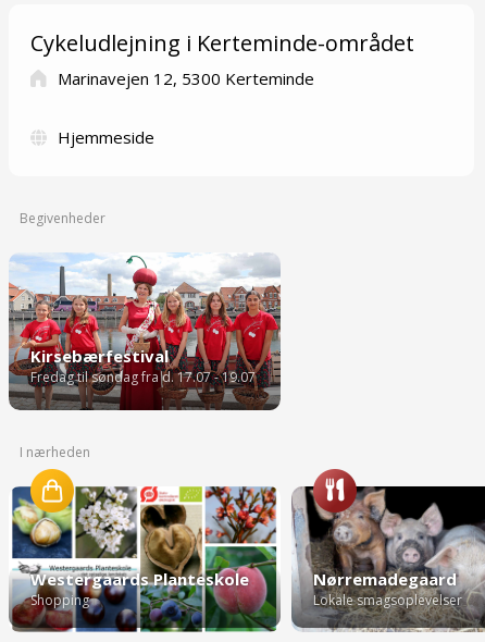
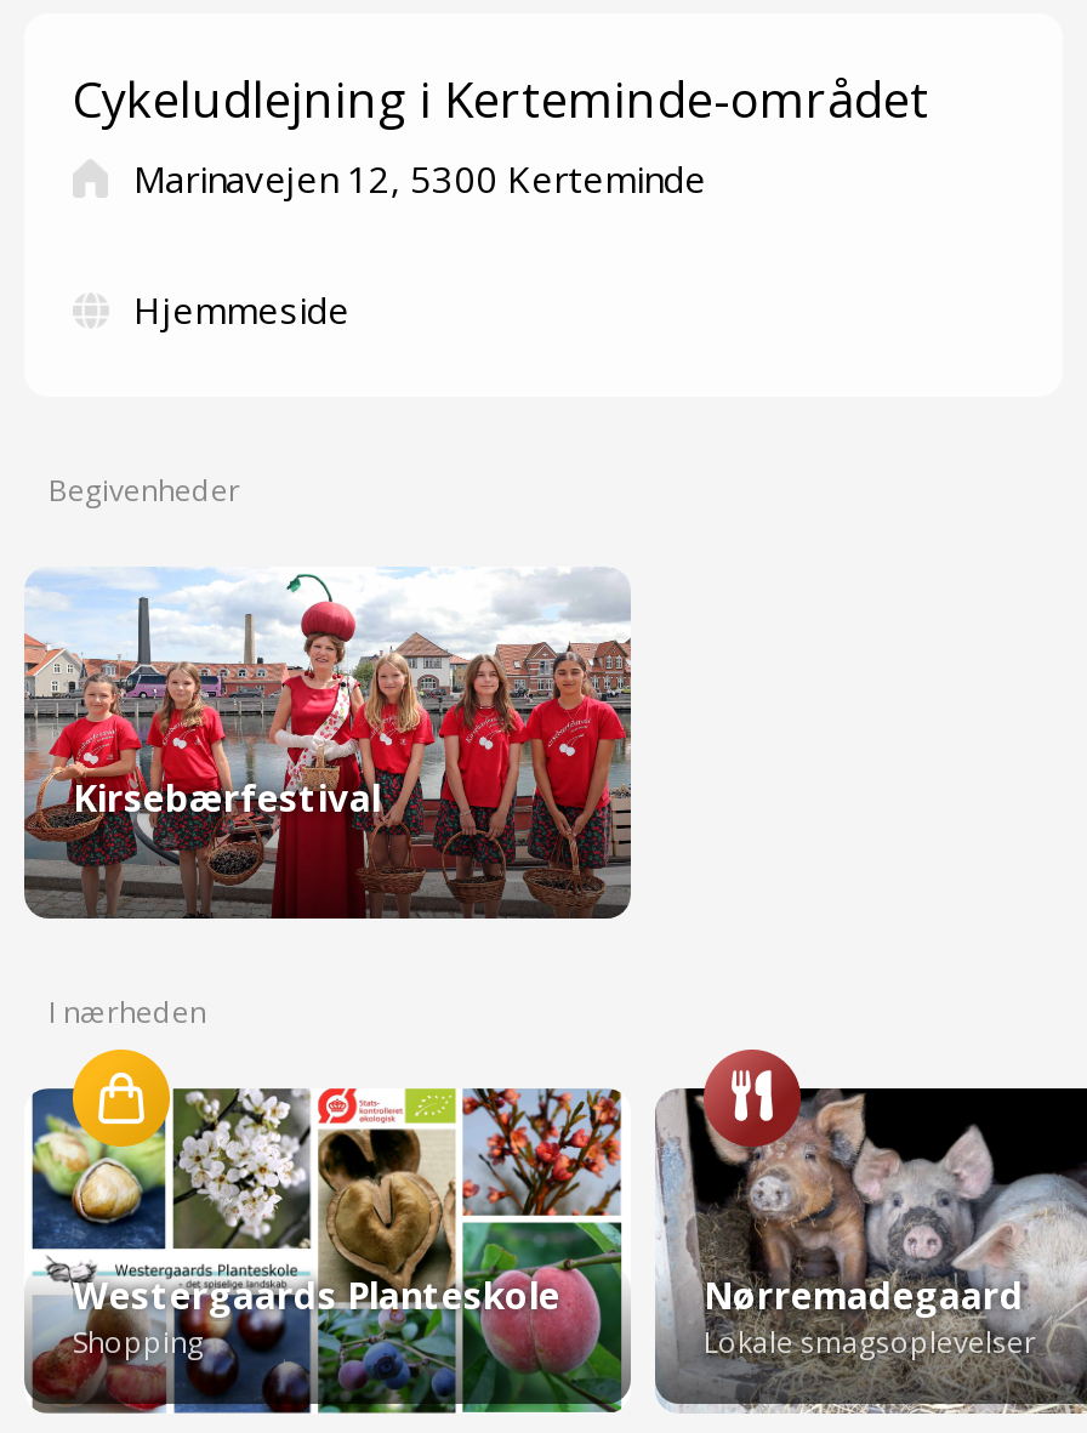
- Fredag til søndag fra d. 17.07 - 19.07
